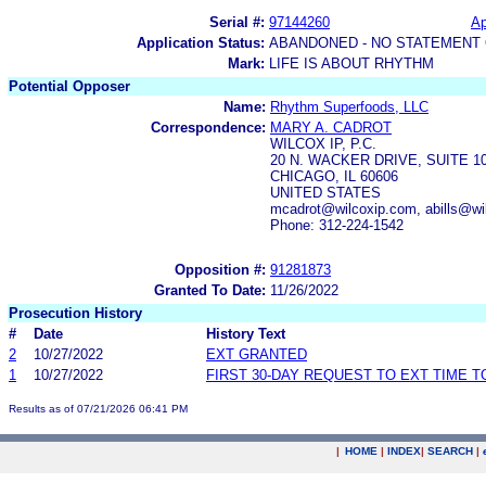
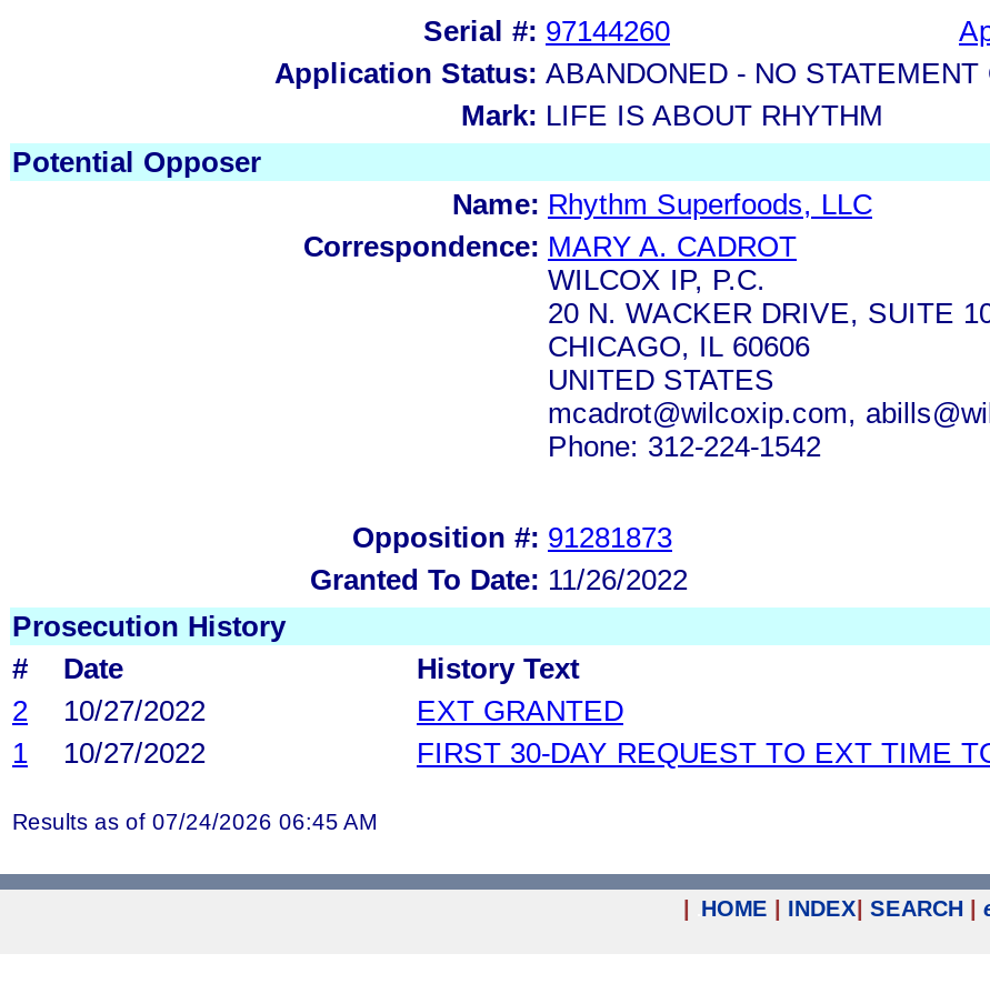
- Results as of 07/21/2026 06:41 PM
+ Results as of 07/24/2026 06:45 AM
